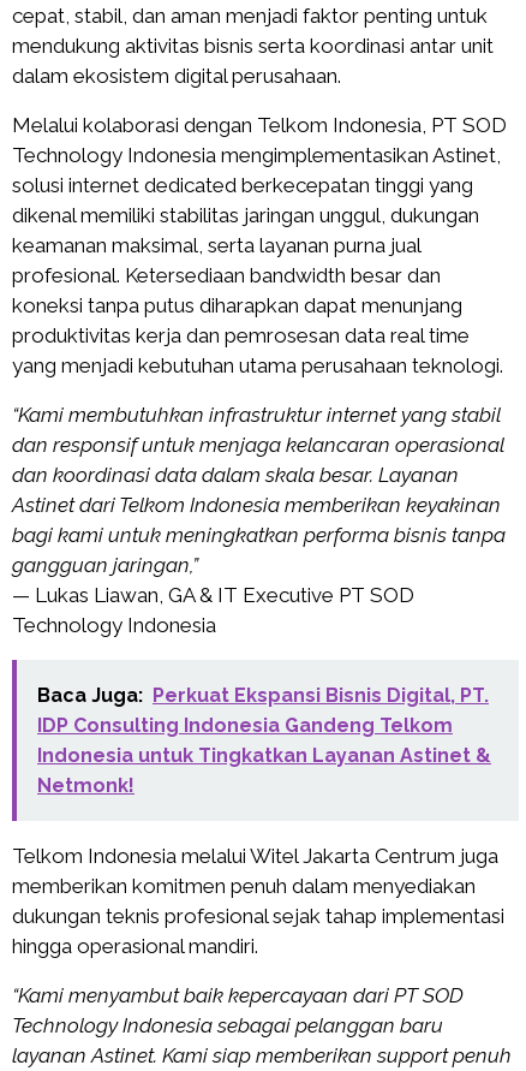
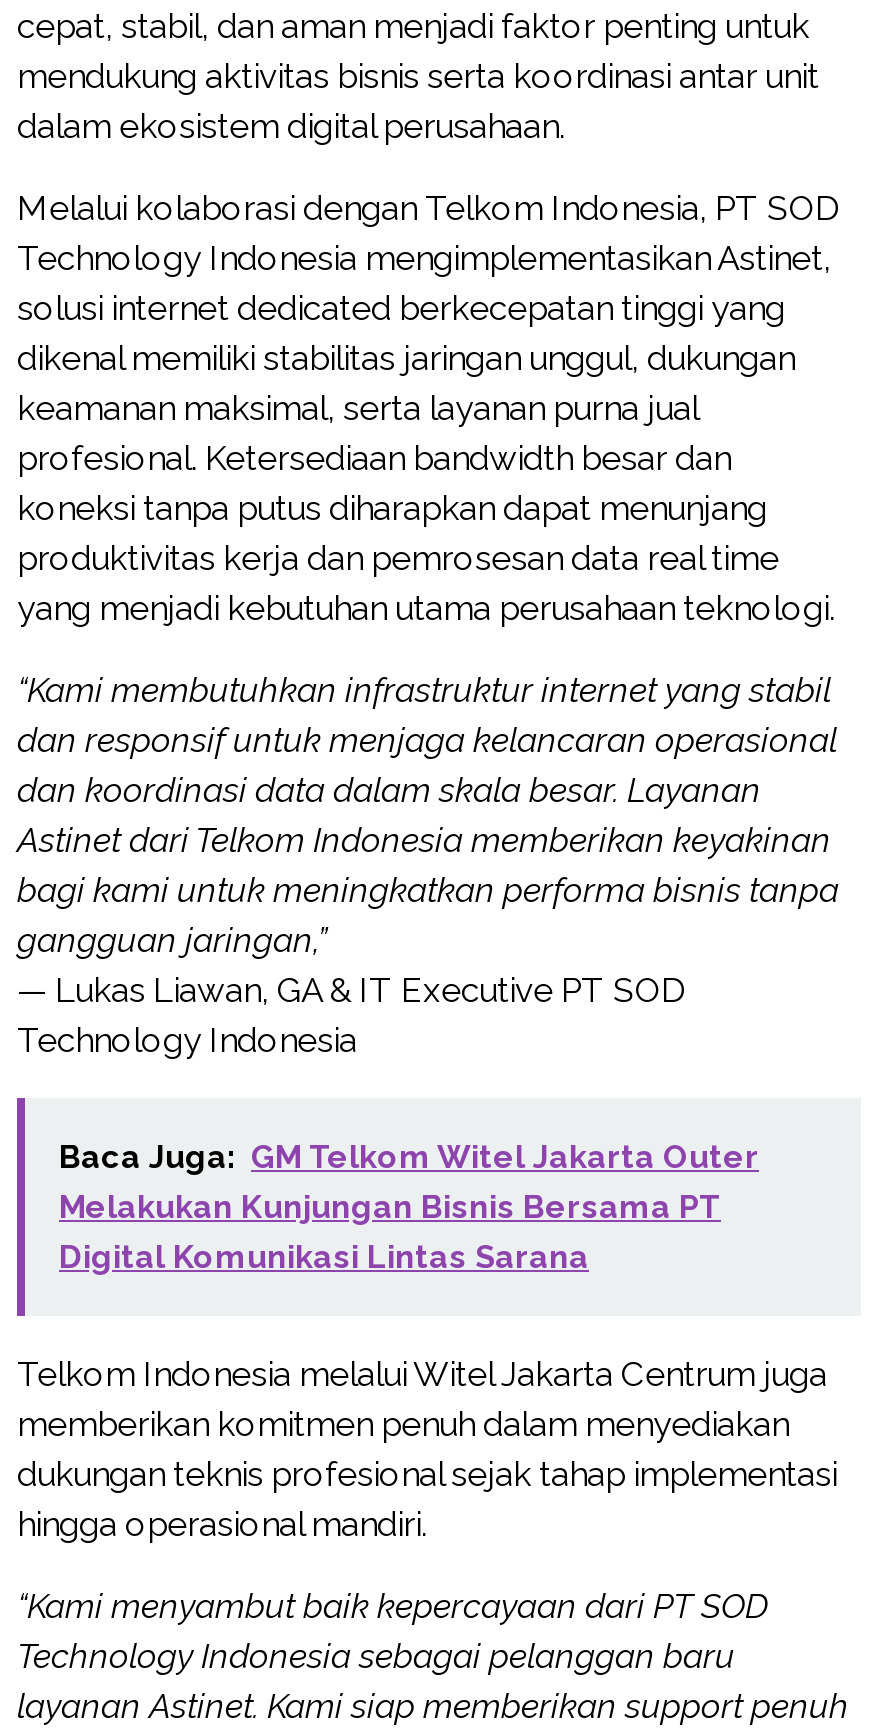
- Baca Juga: Perkuat Ekspansi Bisnis Digital, PT.
- IDP Consulting Indonesia Gandeng Telkom
- Indonesia untuk Tingkatkan Layanan Astinet &
- Netmonk!
+ Baca Juga: GM Telkom Witel Jakarta Outer
+ Melakukan Kunjungan Bisnis Bersama PT
+ Digital Komunikasi Lintas Sarana
